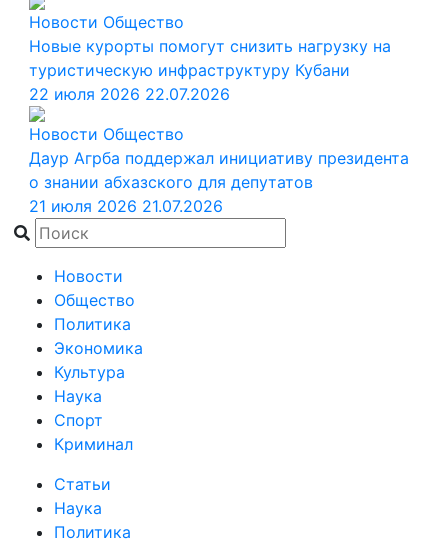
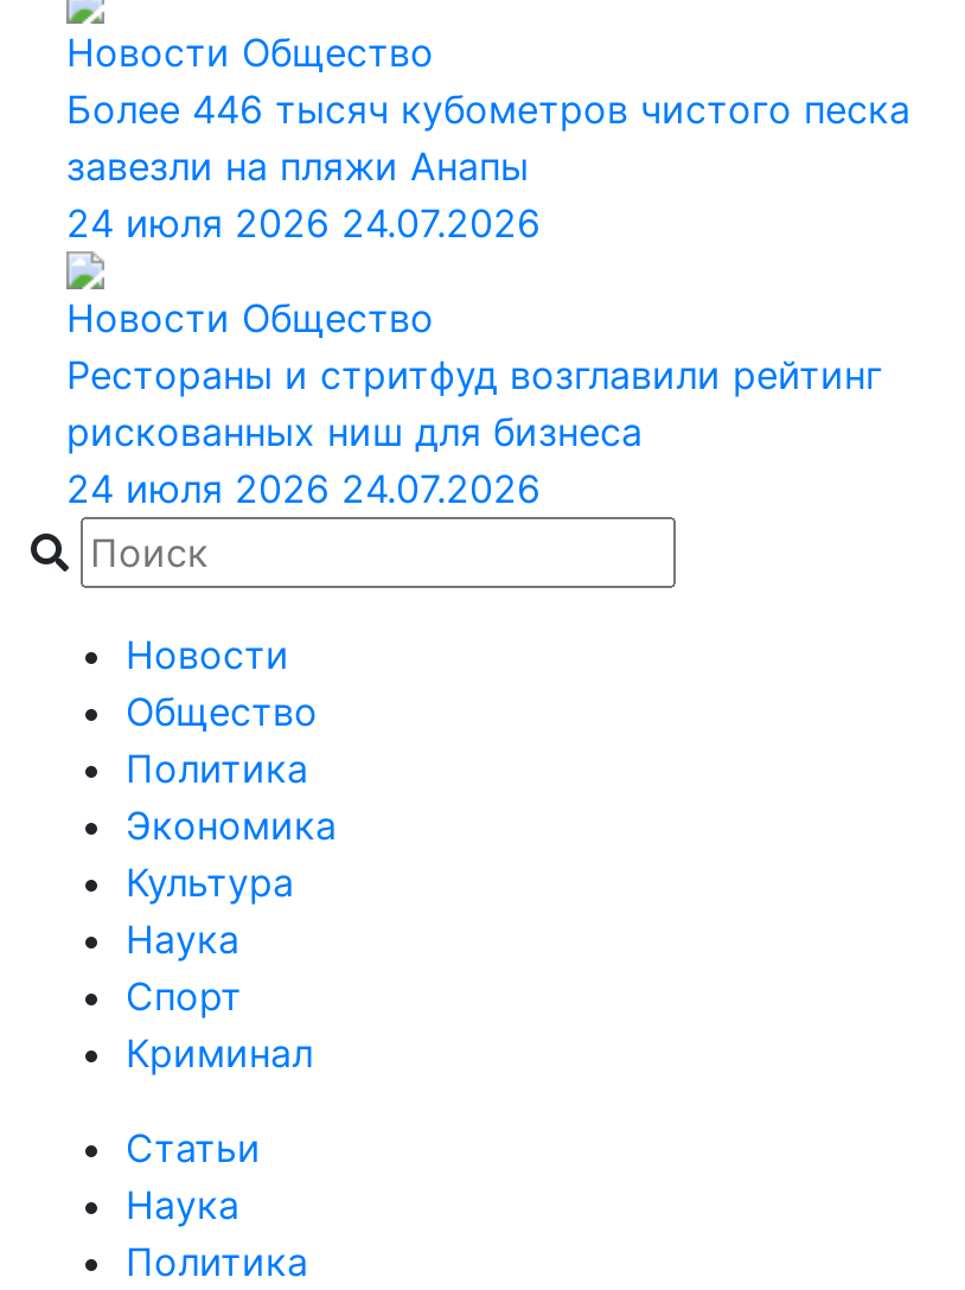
- Новые курорты помогут снизить нагрузку на
- туристическую инфраструктуру Кубани
- 22 июля 2026 22.07.2026
+ Более 446 тысяч кубометров чистого песка
+ завезли на пляжи Анапы
+ 24 июля 2026 24.07.2026

- Даур Агрба поддержал инициативу президента
- о знании абхазского для депутатов
- 21 июля 2026 21.07.2026
+ Рестораны и стритфуд возглавили рейтинг
+ рискованных ниш для бизнеса
+ 24 июля 2026 24.07.2026
